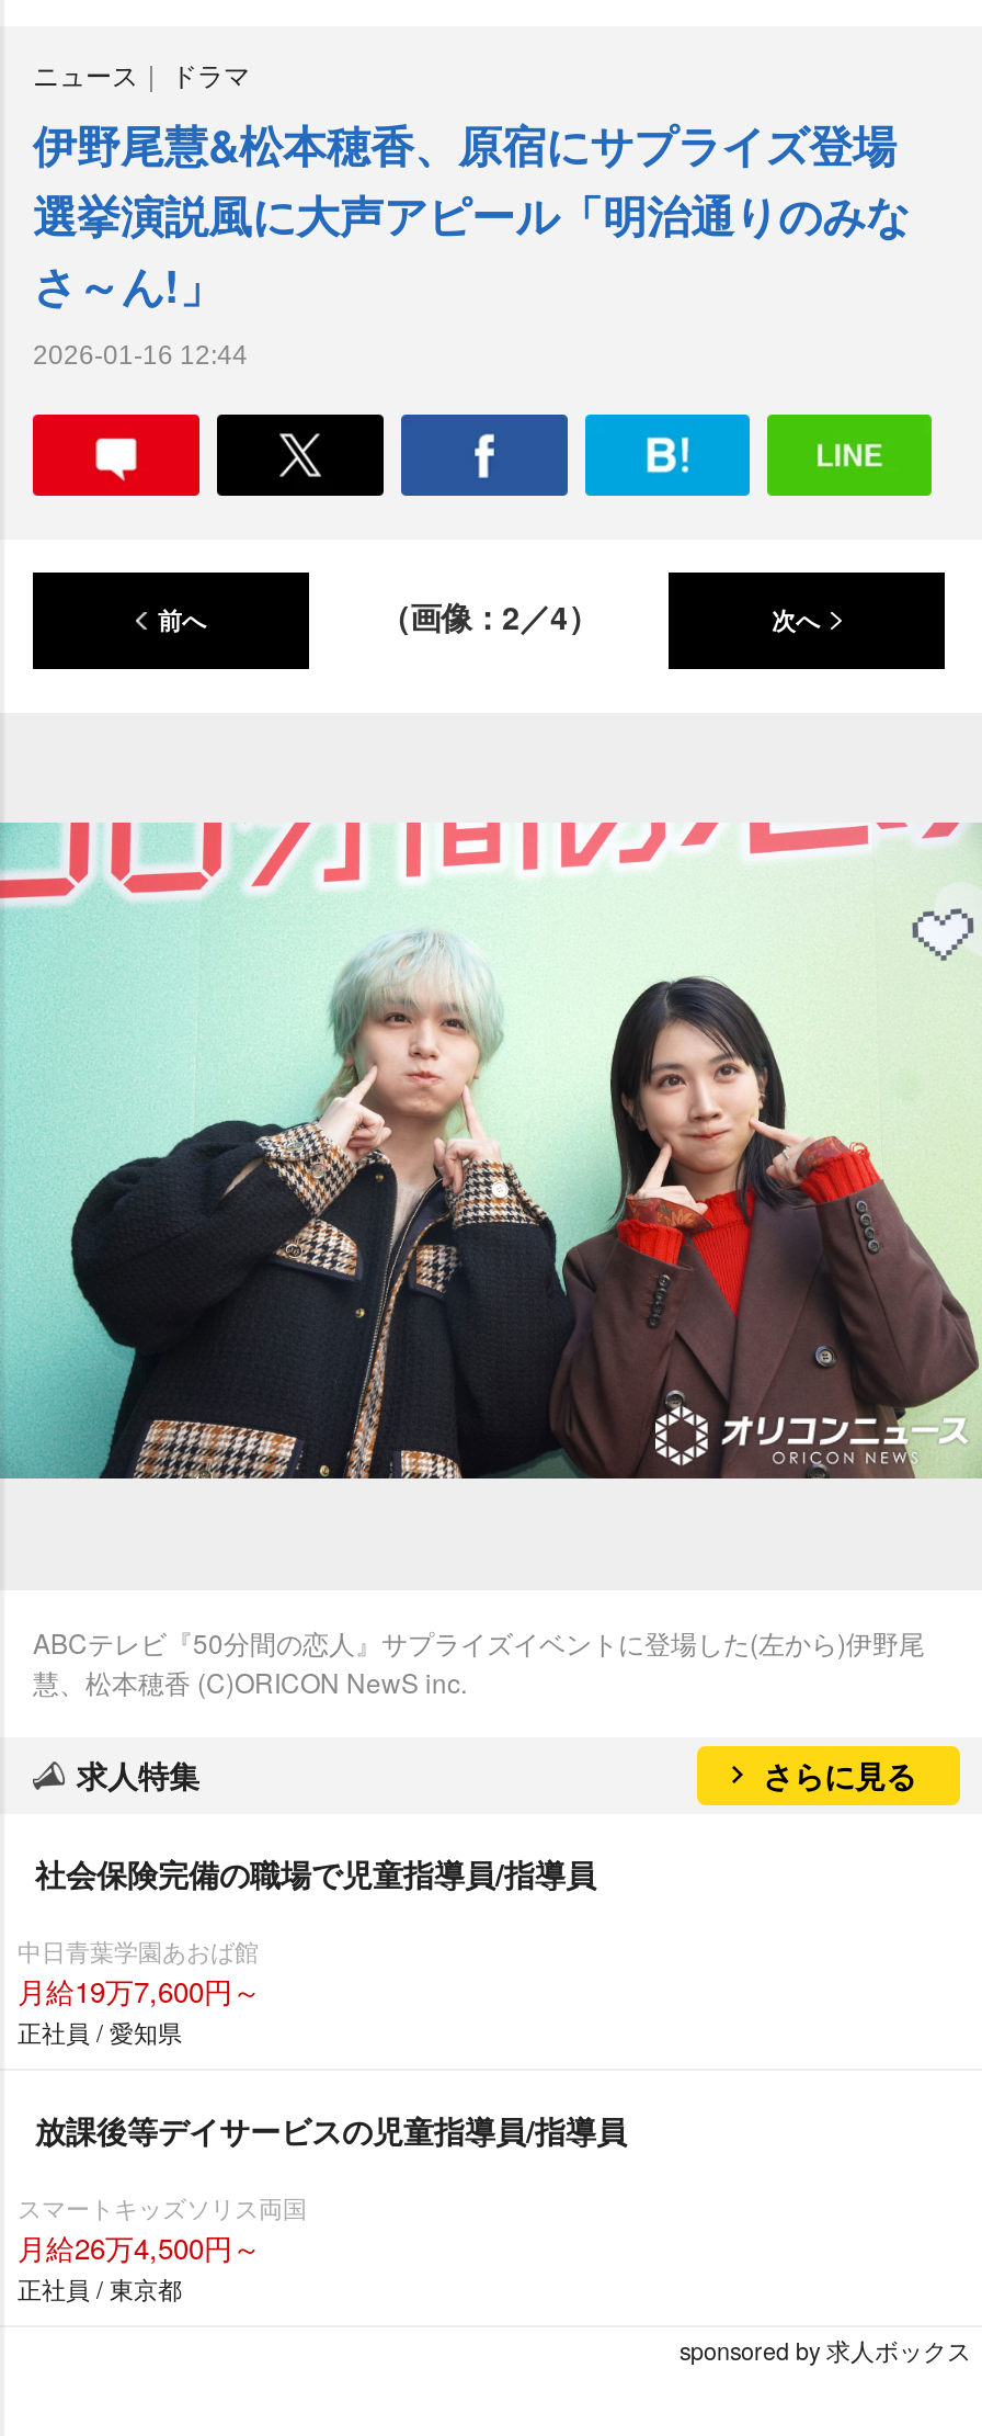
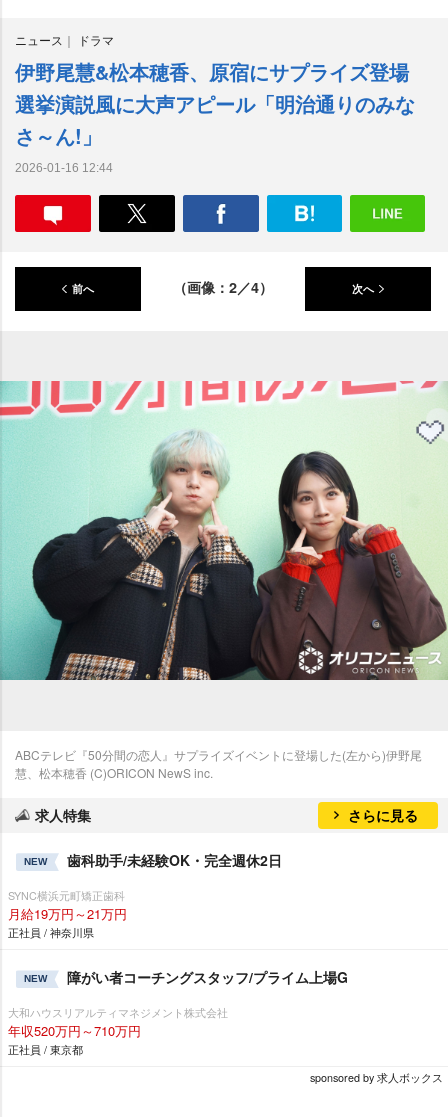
- 社会保険完備の職場で児童指導員/指導員
+ NEW
+ 歯科助手/未経験OK・完全週休2日

- 中日青葉学園あおば館
- 月給19万7,600円～
- 正社員 / 愛知県
+ SYNC横浜元町矯正歯科
+ 月給19万円～21万円
+ 正社員 / 神奈川県

- 放課後等デイサービスの児童指導員/指導員
+ NEW
+ 障がい者コーチングスタッフ/プライム上場G

- スマートキッズソリス両国
- 月給26万4,500円～
+ 大和ハウスリアルティマネジメント株式会社
+ 年収520万円～710万円
